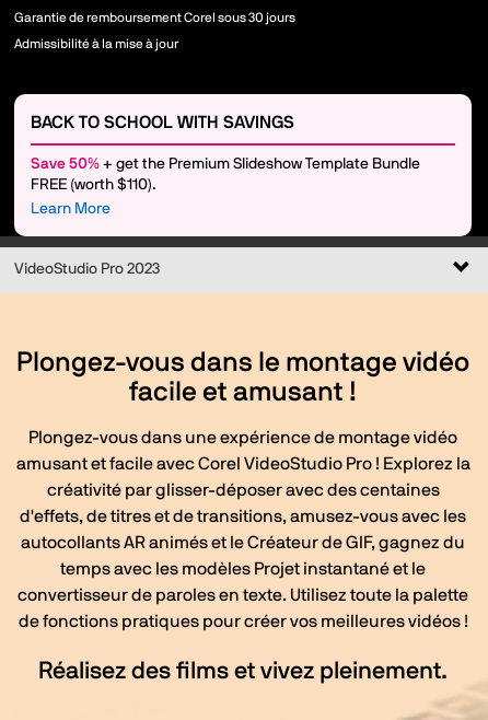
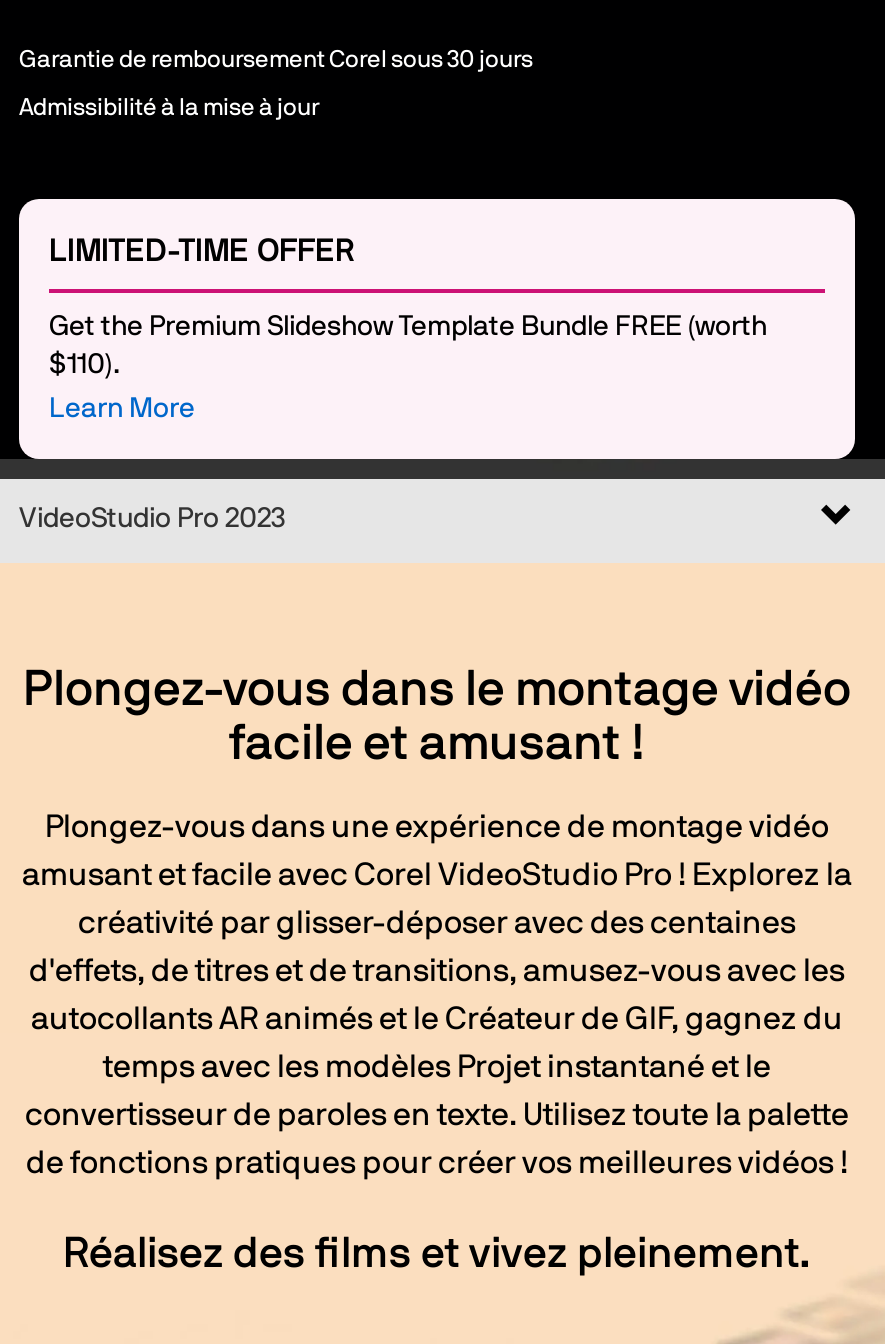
- BACK TO SCHOOL WITH SAVINGS
+ LIMITED-TIME OFFER

- Save 50% + get the Premium Slideshow Template Bundle
- FREE (worth $110).
+ Get the Premium Slideshow Template Bundle FREE (worth
+ $110).
